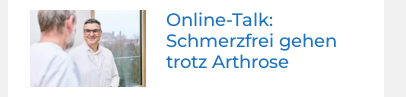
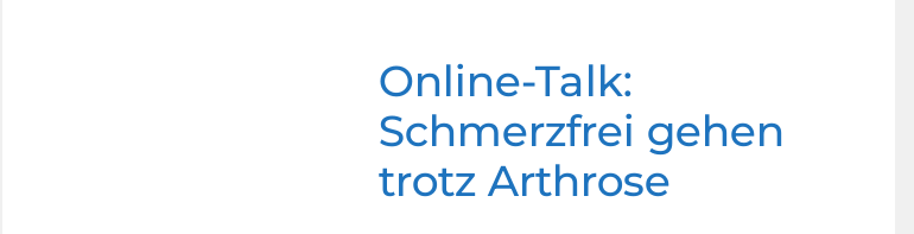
- [image]
